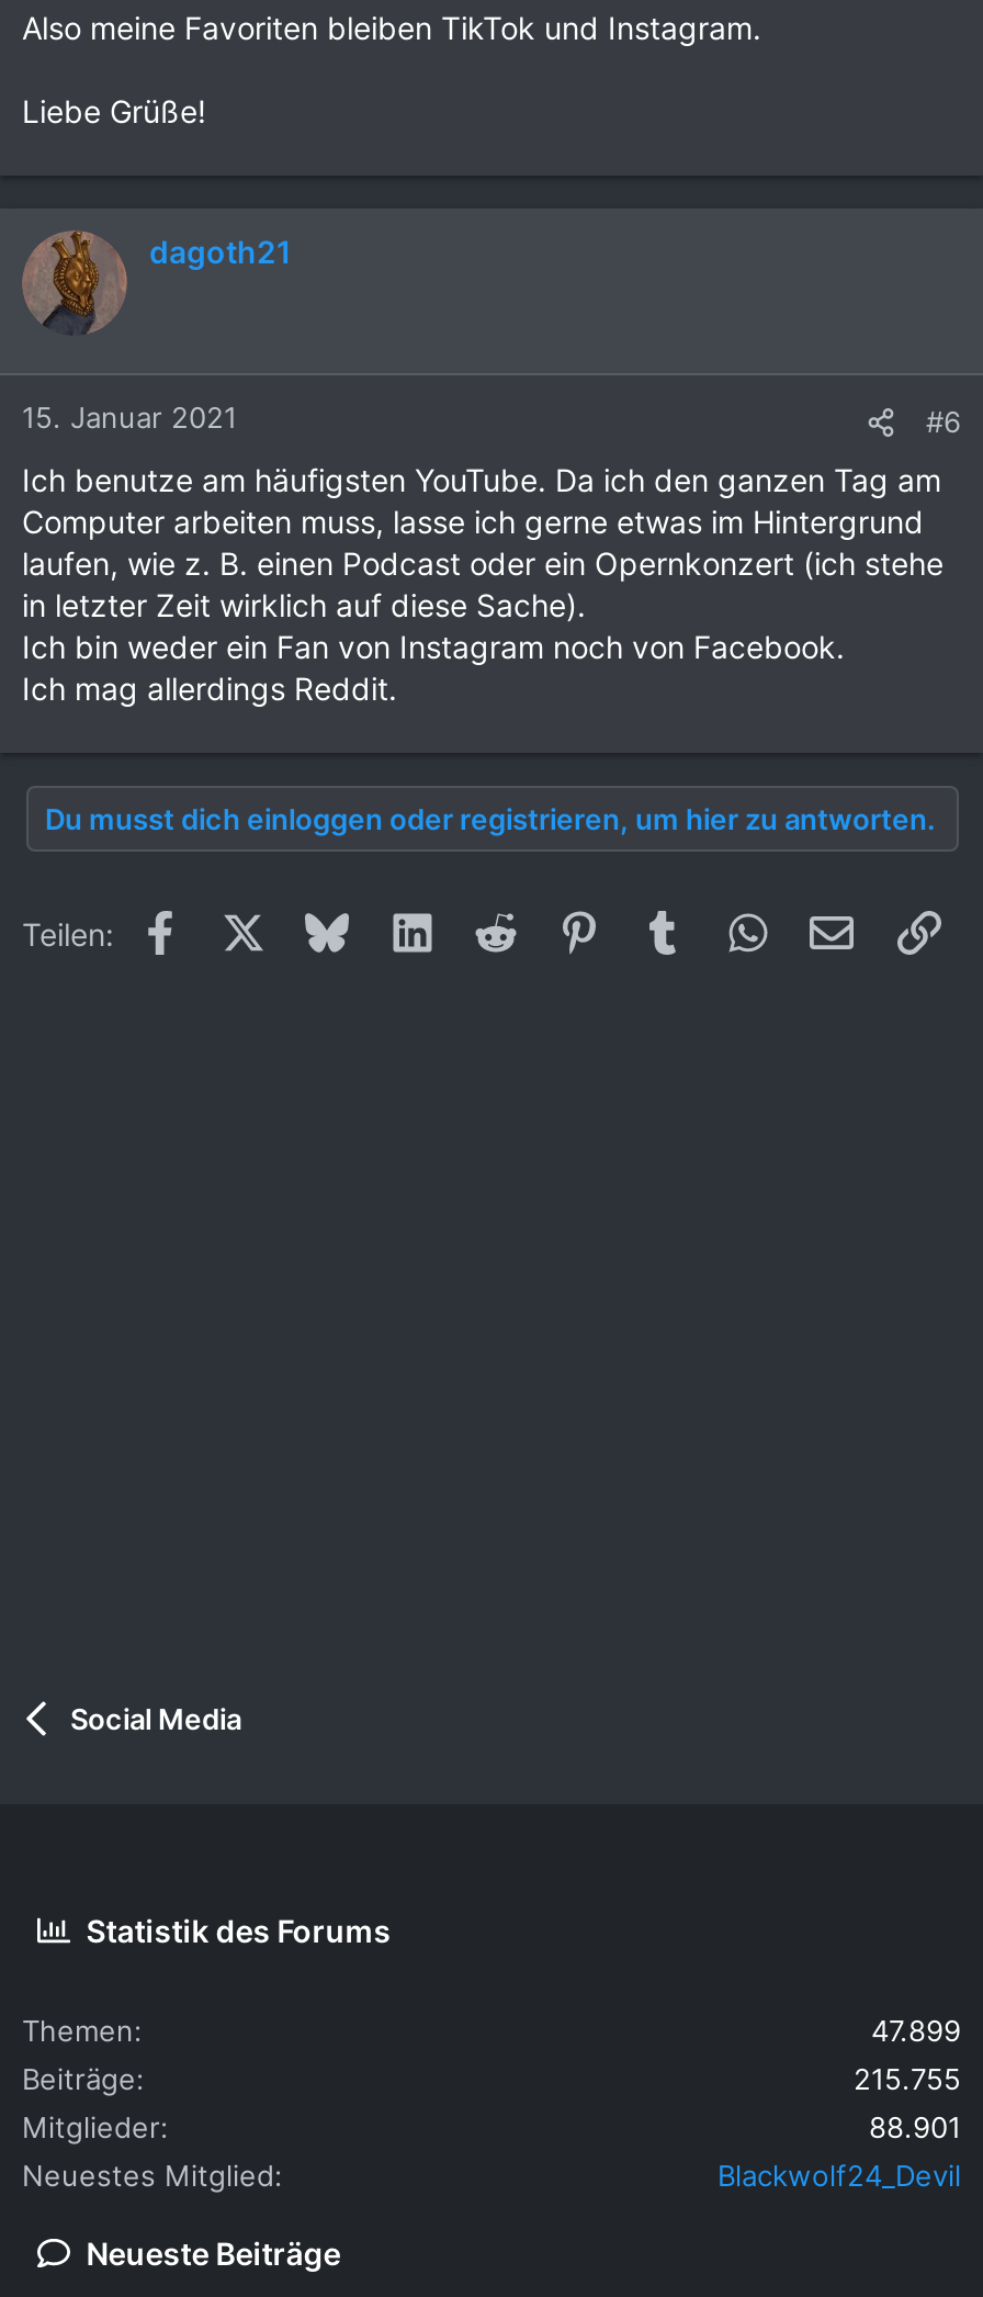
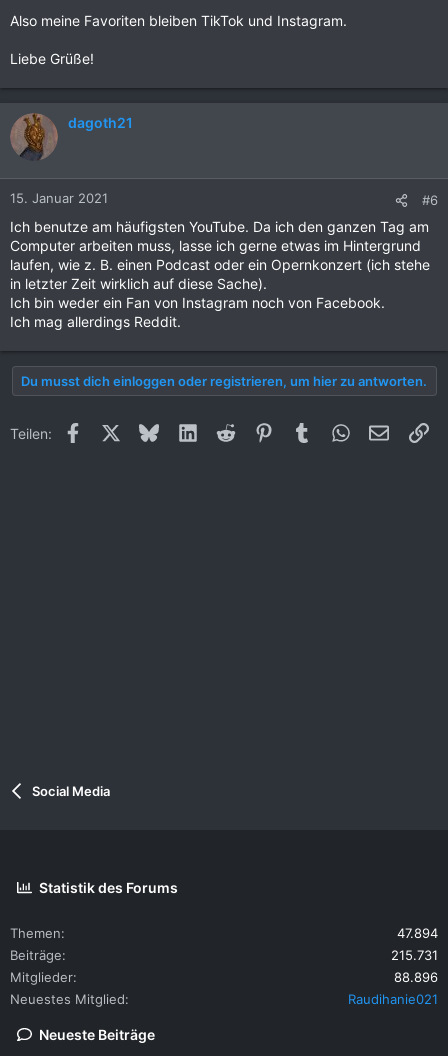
- 47.899
+ 47.894

- 215.755
+ 215.731

- 88.901
+ 88.896

- Blackwolf24_Devil
+ Raudihanie021
